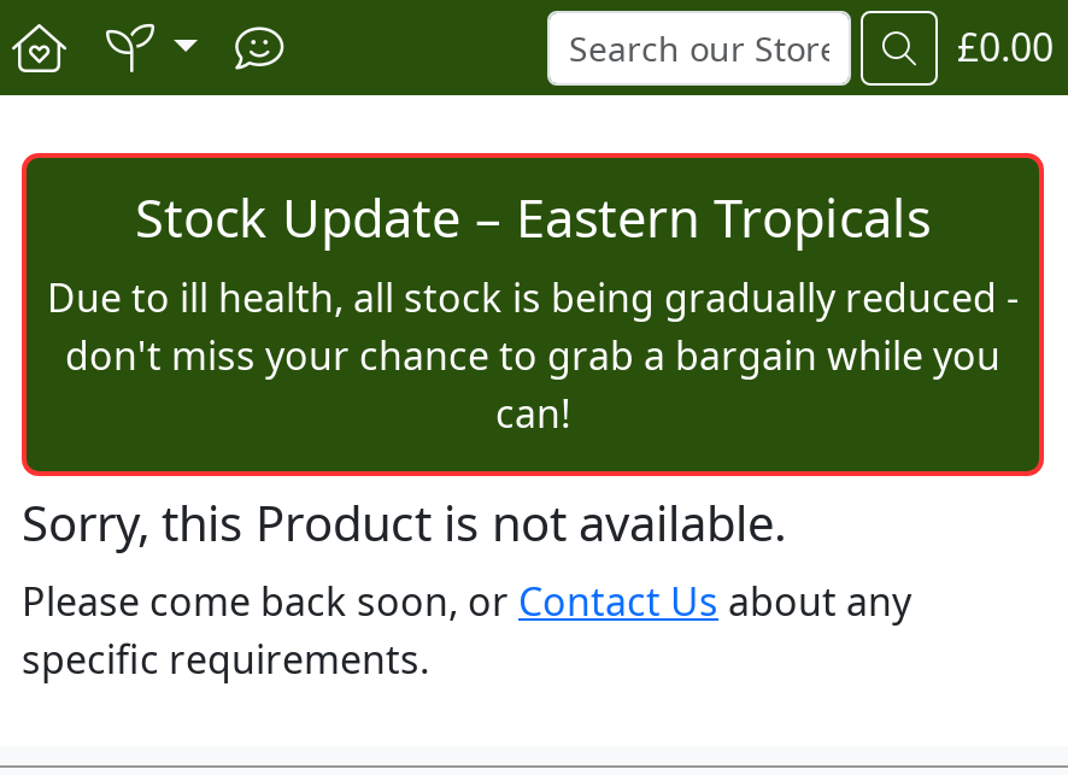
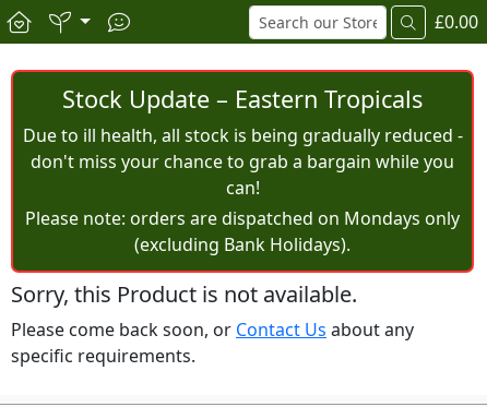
+ Please note: orders are dispatched on Mondays only
+ (excluding Bank Holidays).
